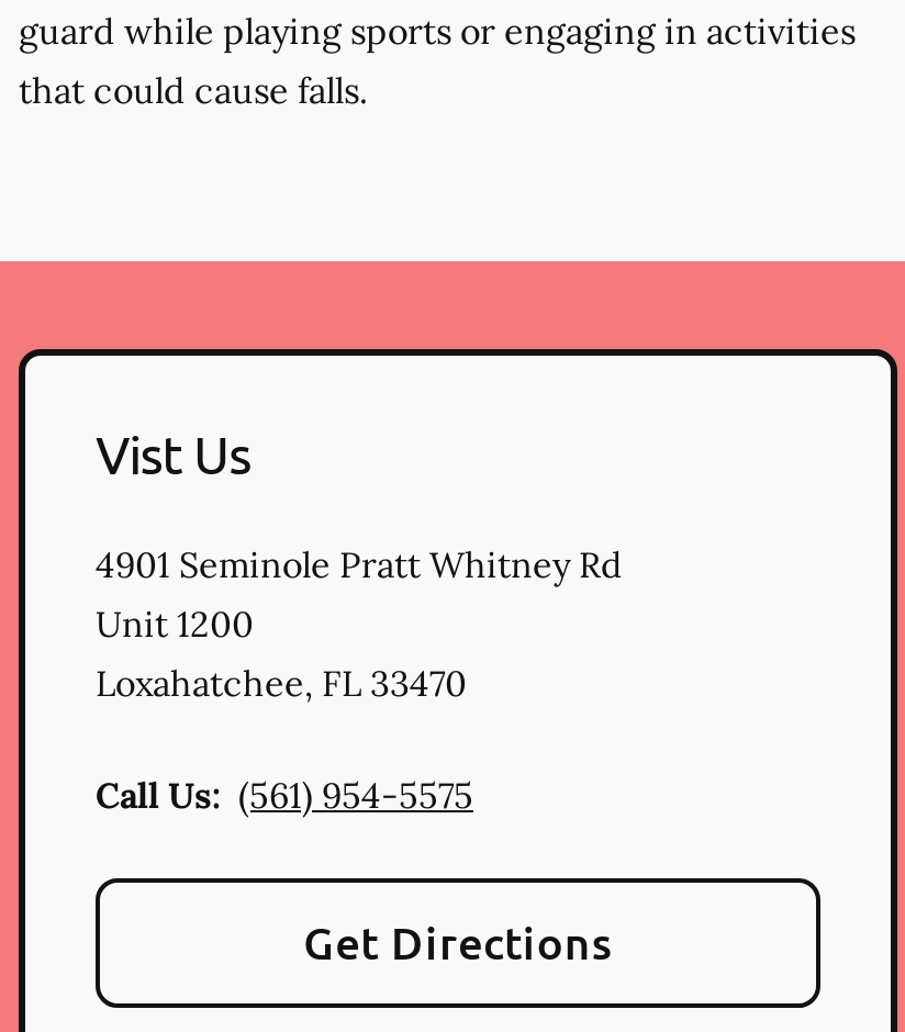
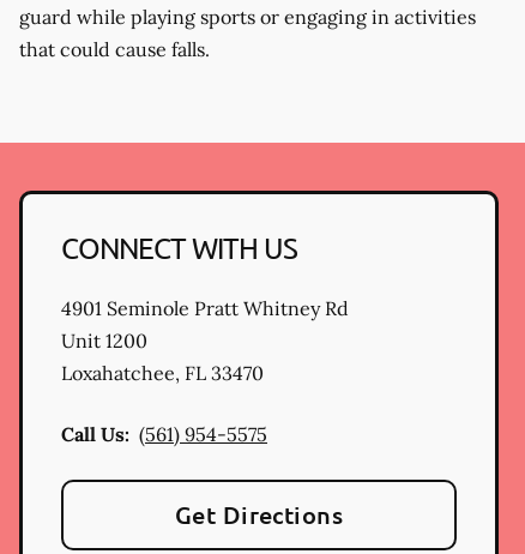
- Vist Us
+ CONNECT WITH US
